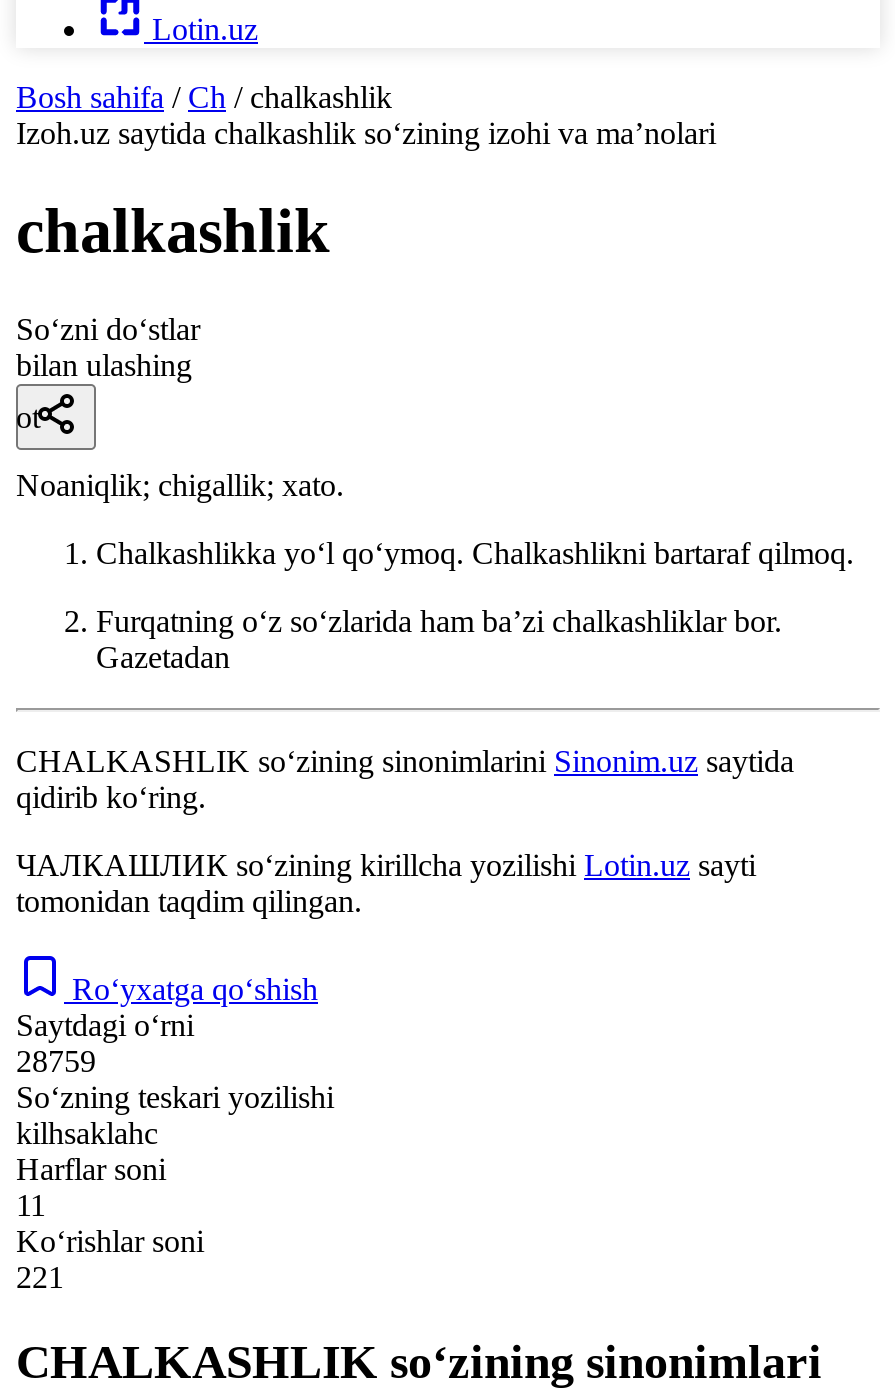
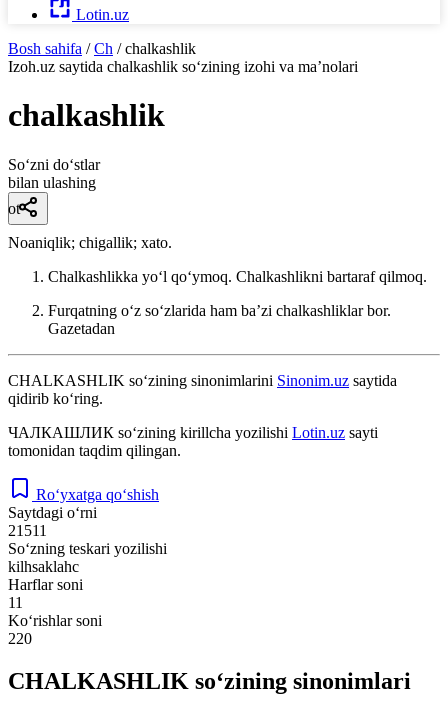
- 28759
+ 21511

- 221
+ 220
